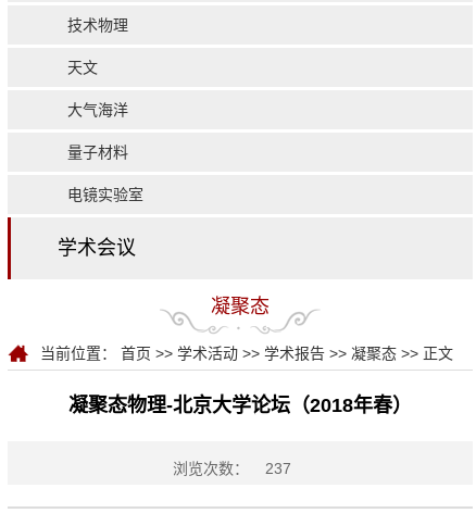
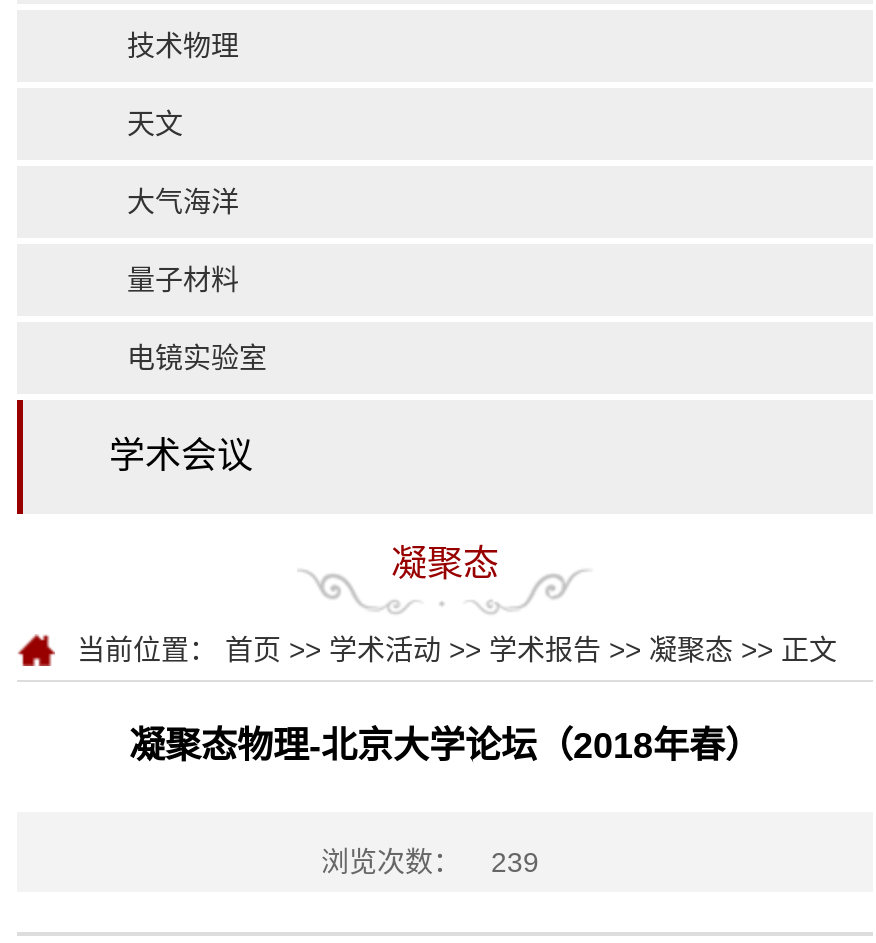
- 浏览次数： 237
+ 浏览次数： 239
